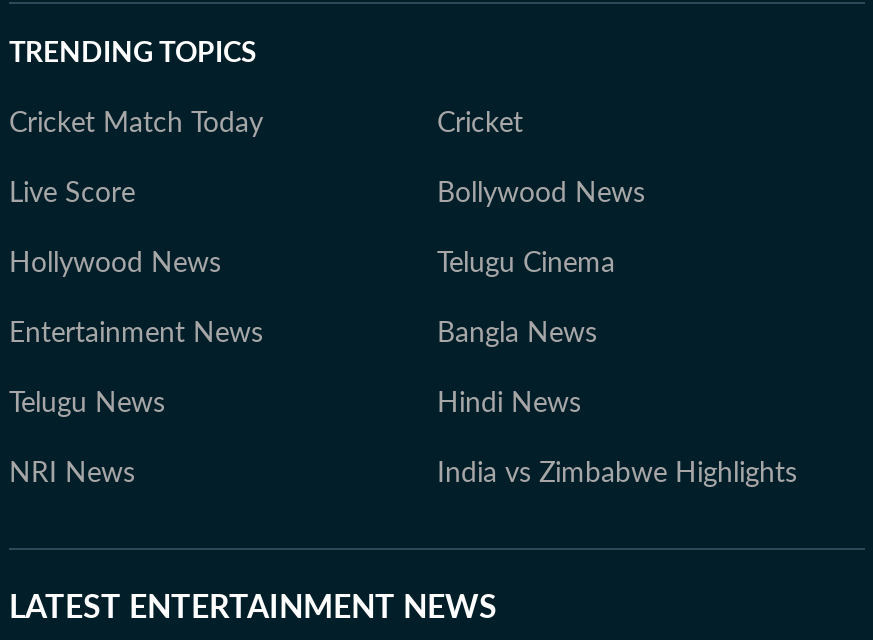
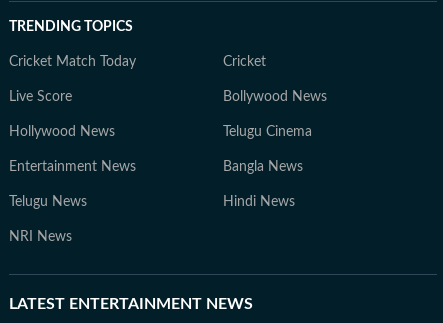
- India vs Zimbabwe Highlights
